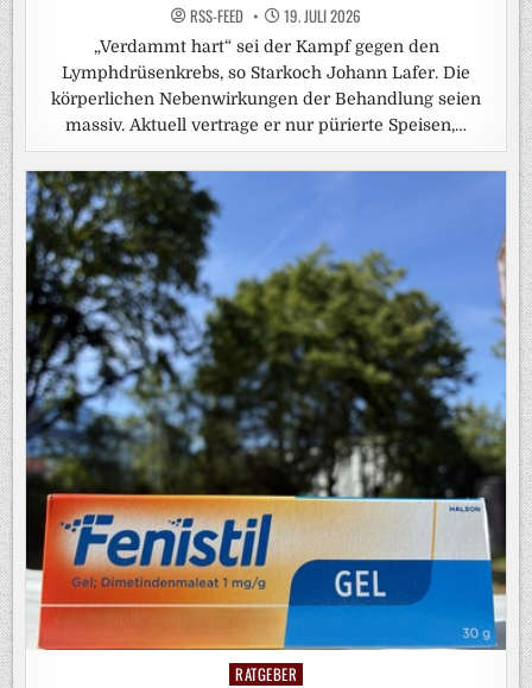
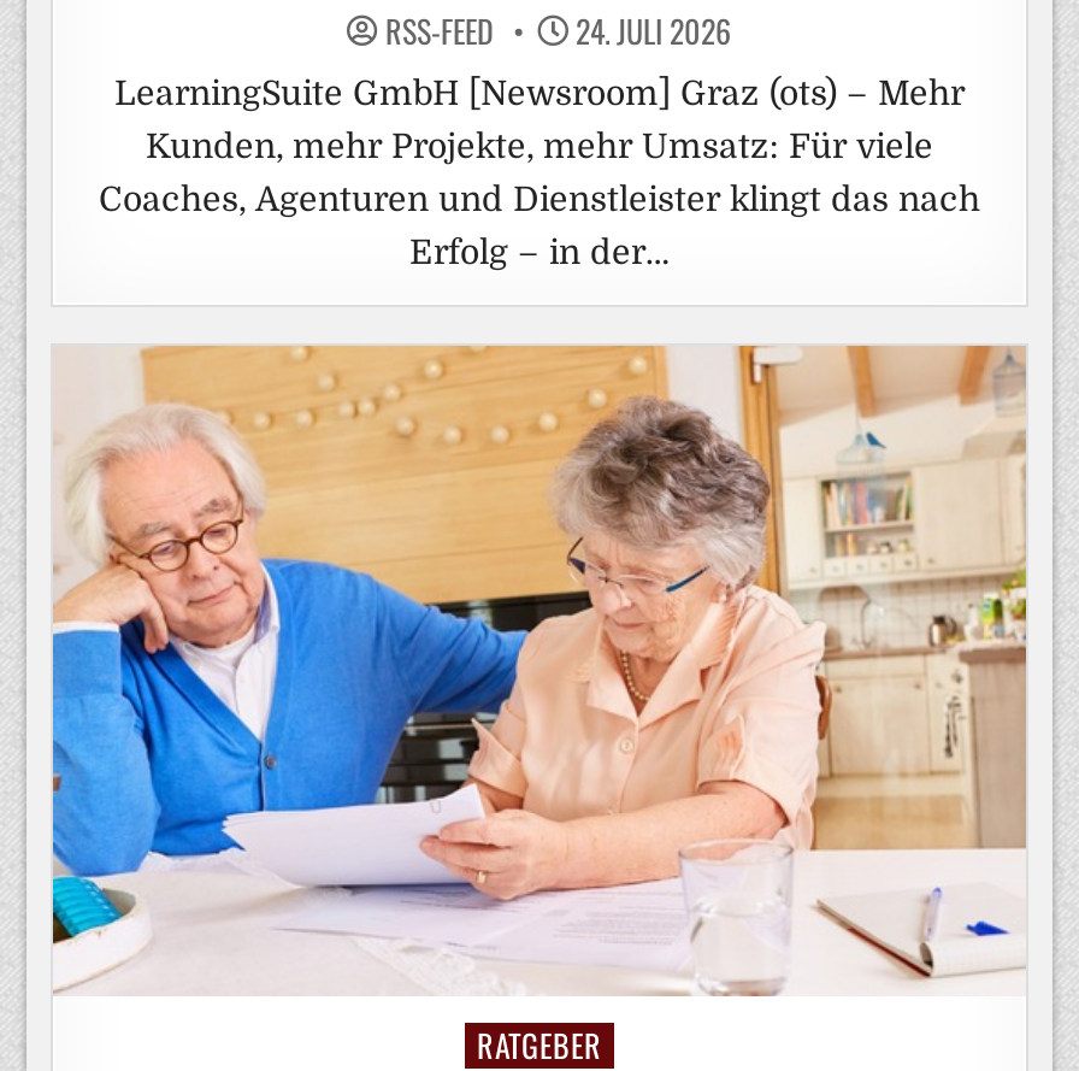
- 19. JULI 2026
- „Verdammt hart“ sei der Kampf gegen den
- Lymphdrüsenkrebs, so Starkoch Johann Lafer. Die
- körperlichen Nebenwirkungen der Behandlung seien
- massiv. Aktuell vertrage er nur pürierte Speisen,…
+ 24. JULI 2026
+ LearningSuite GmbH [Newsroom] Graz (ots) – Mehr
+ Kunden, mehr Projekte, mehr Umsatz: Für viele
+ Coaches, Agenturen und Dienstleister klingt das nach
+ Erfolg – in der…

- [image]
+ [image]
